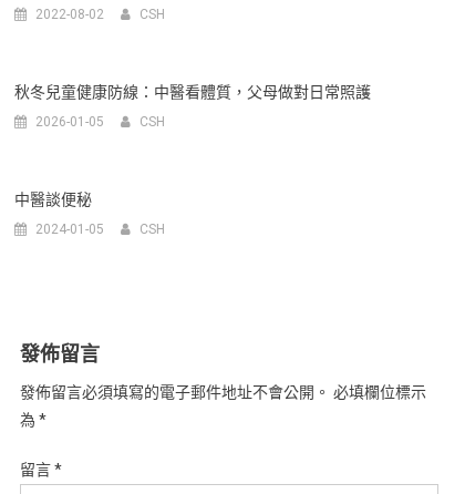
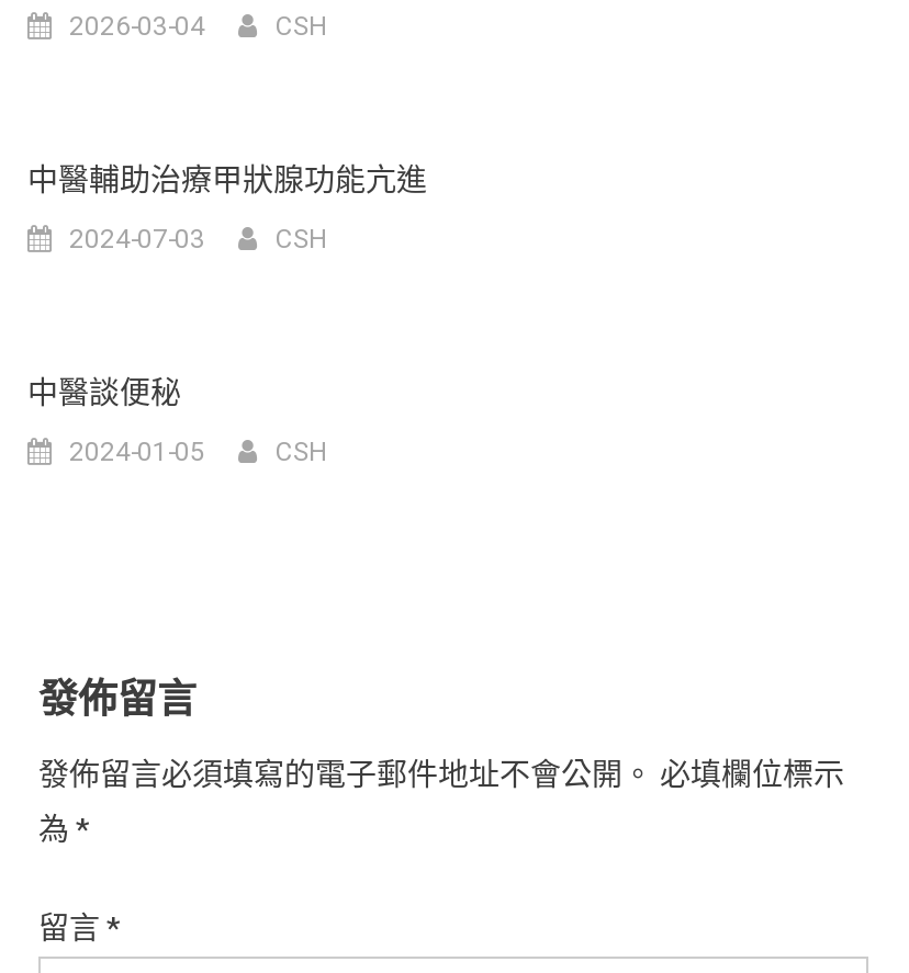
- 2022-08-02
+ 2026-03-04

- 秋冬兒童健康防線：中醫看體質，父母做對日常照護
+ 中醫輔助治療甲狀腺功能亢進

- 2026-01-05
+ 2024-07-03
